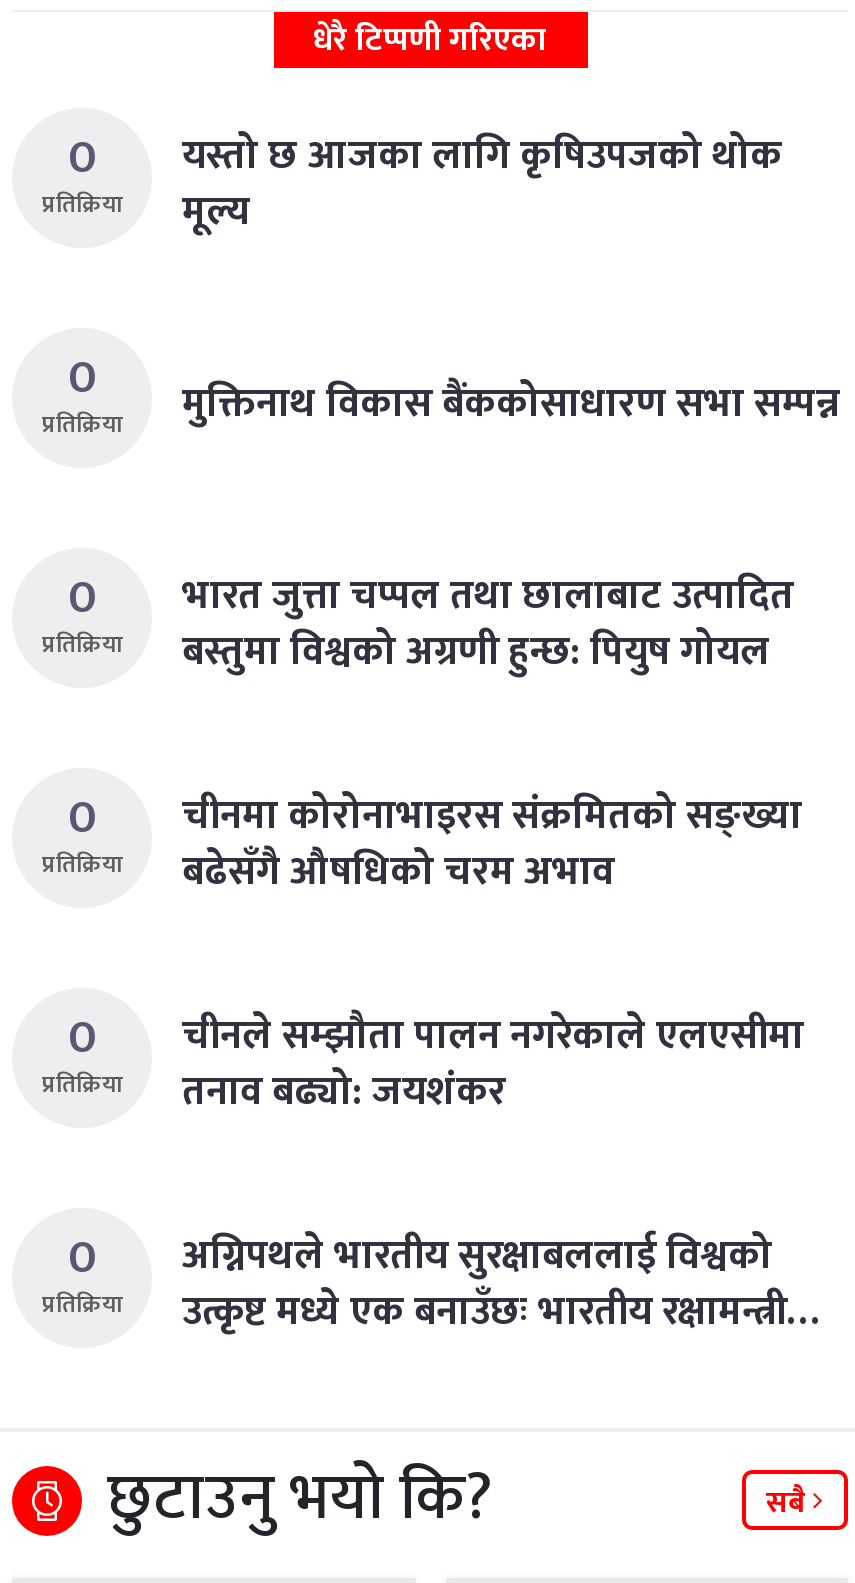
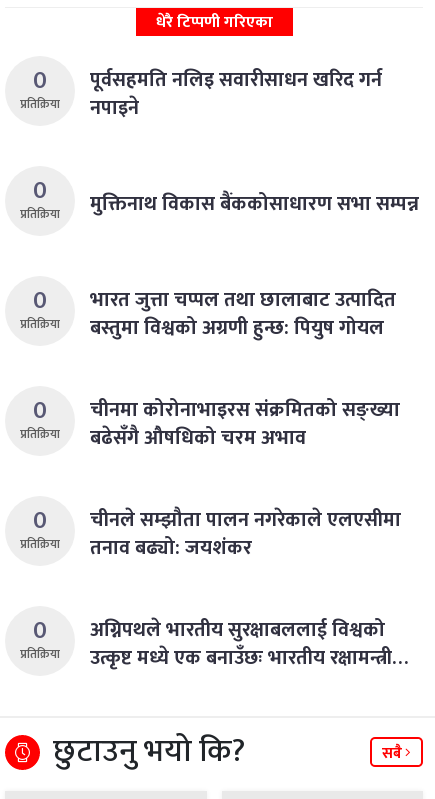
- यस्तो छ आजका लागि कृषिउपजको थोक
- मूल्य
+ पूर्वसहमति नलिइ सवारीसाधन खरिद गर्न
+ नपाइने
